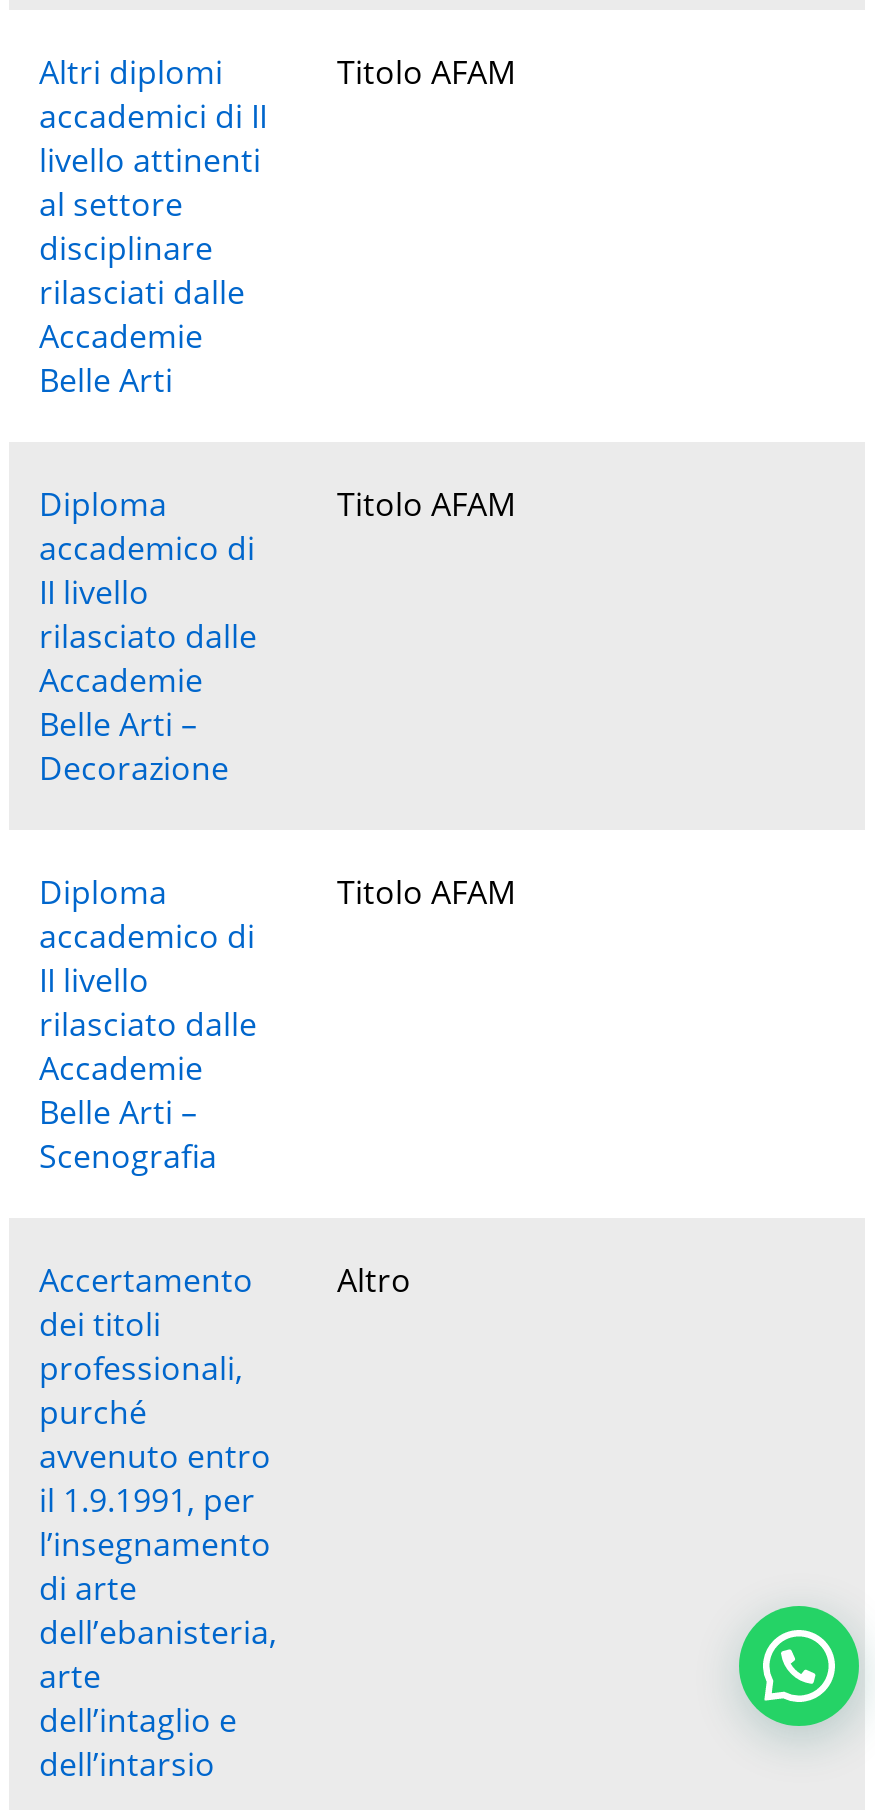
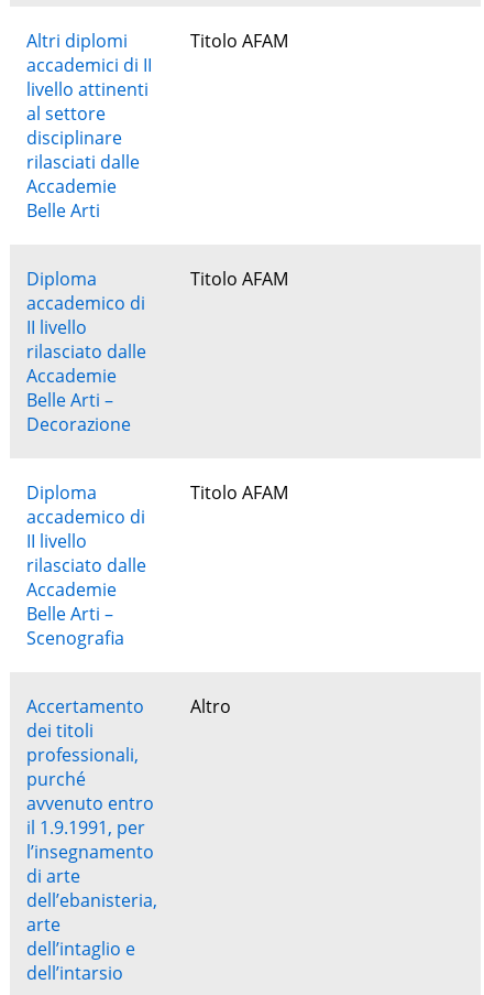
- [image]
